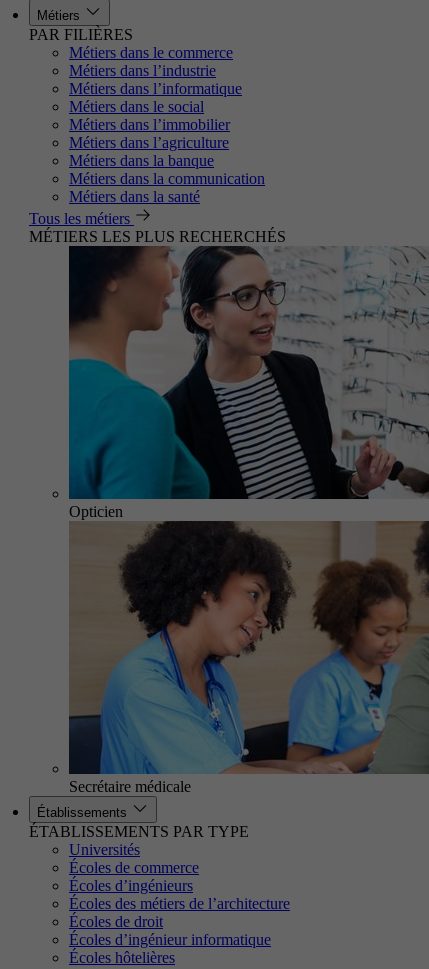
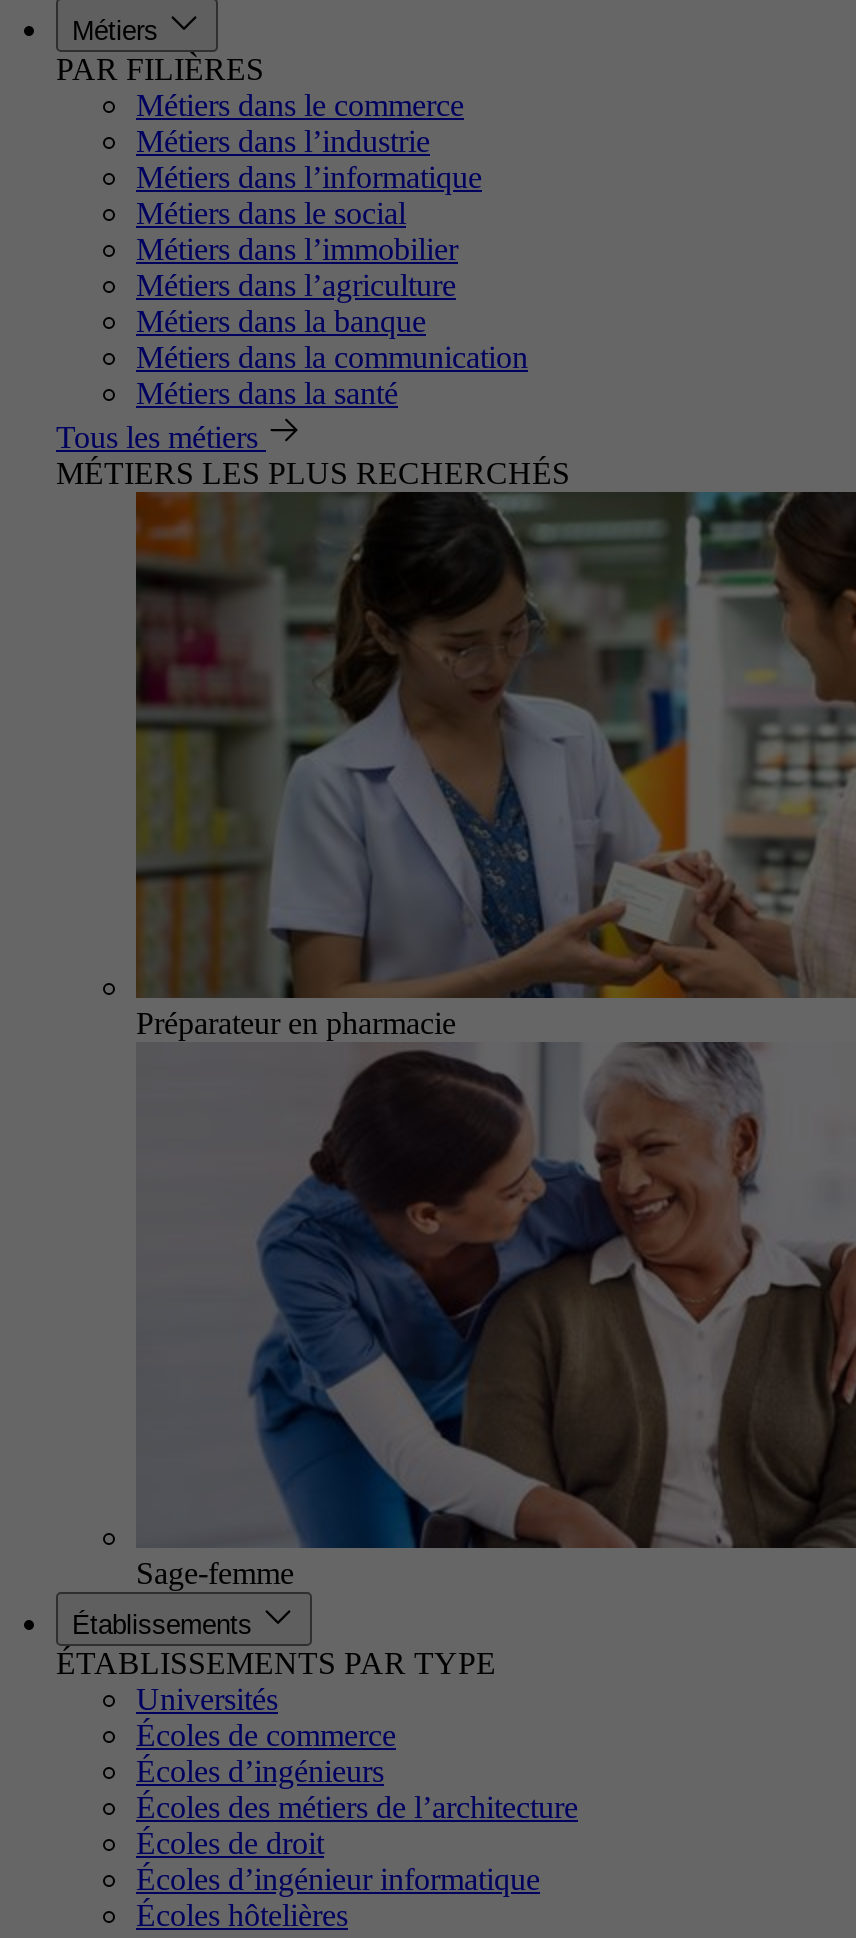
- [image]
- Opticien
+ [image]
+ Préparateur en pharmacie

- [image]
- Secrétaire médicale
+ [image]
+ Sage-femme
